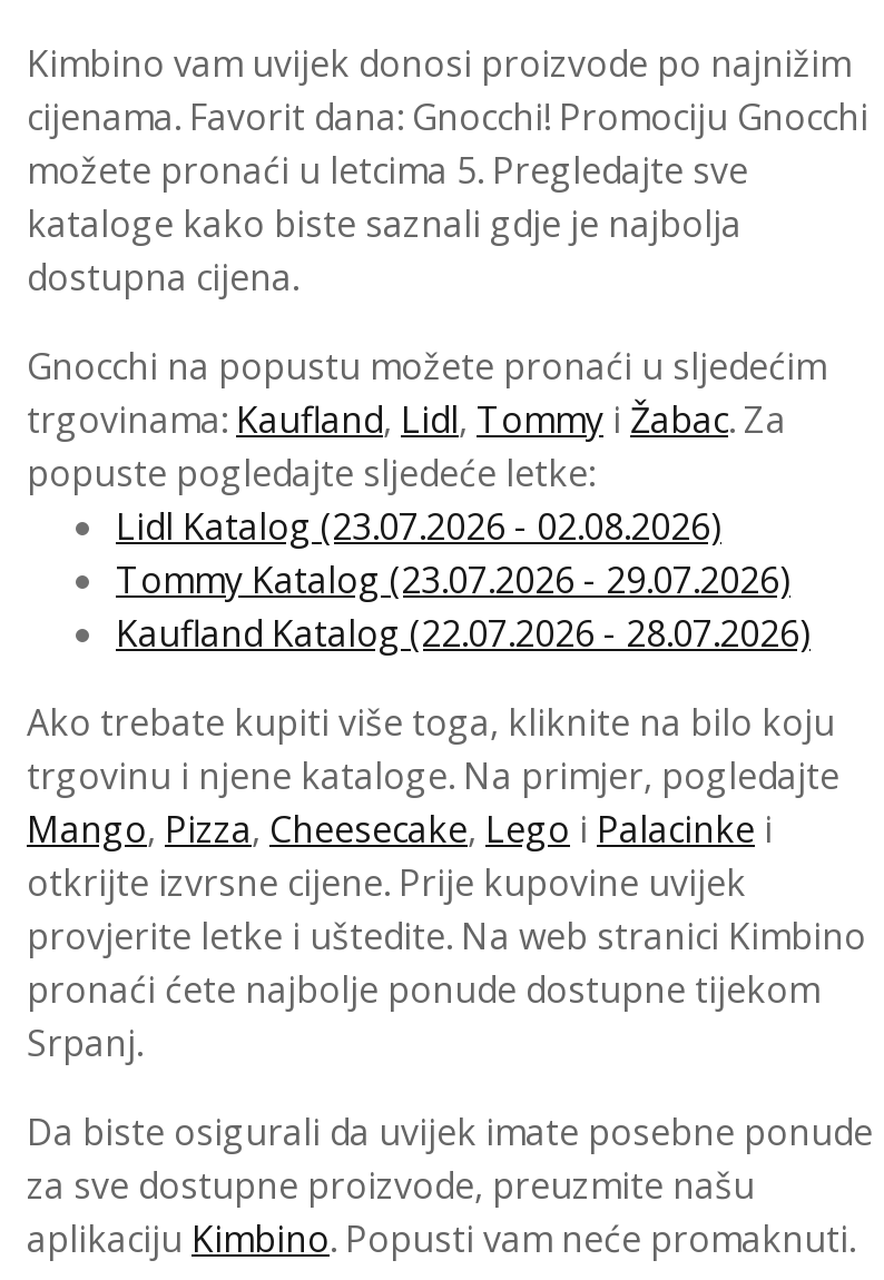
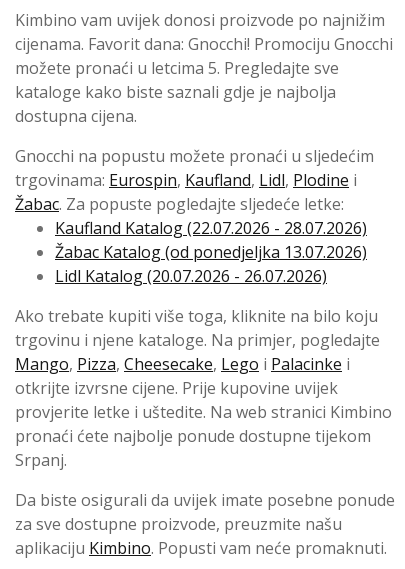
- trgovinama: Kaufland, Lidl, Tommy i Žabac. Za
- popuste pogledajte sljedeće letke:
- Lidl Katalog (23.07.2026 - 02.08.2026)
- Tommy Katalog (23.07.2026 - 29.07.2026)
+ trgovinama: Eurospin, Kaufland, Lidl, Plodine i
+ Žabac. Za popuste pogledajte sljedeće letke:

moved up: Kaufland Katalog (22.07.2026 - 28.07.2026)

+ Žabac Katalog (od ponedjeljka 13.07.2026)
+ Lidl Katalog (20.07.2026 - 26.07.2026)
